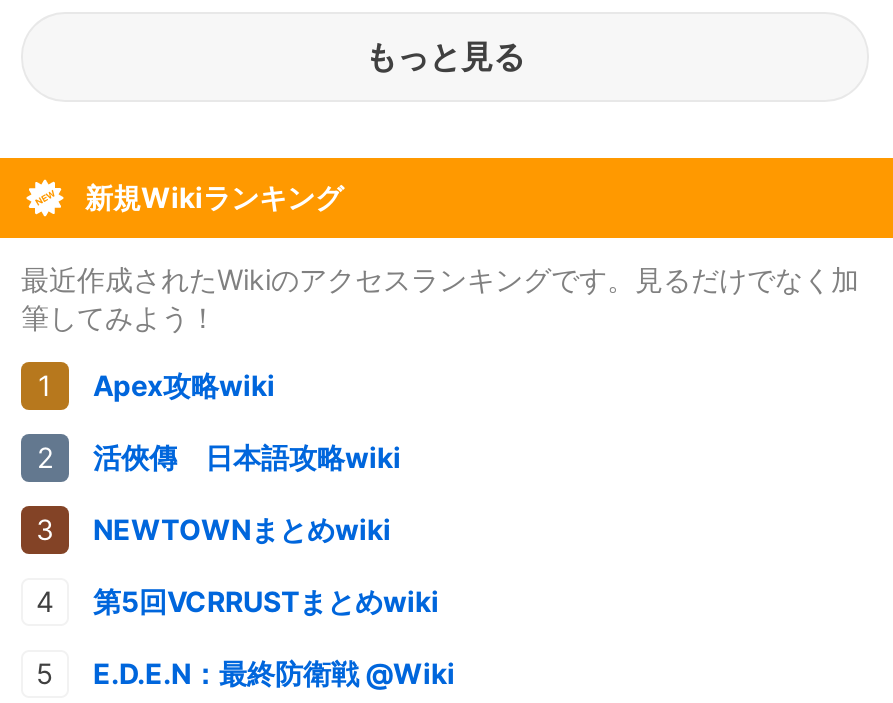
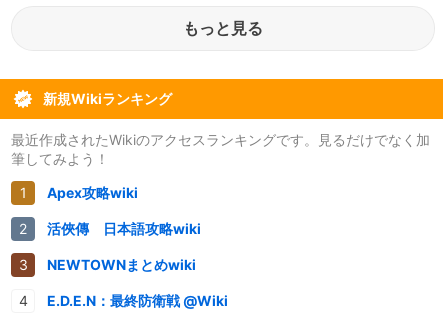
- 第5回VCRRUSTまとめwiki
